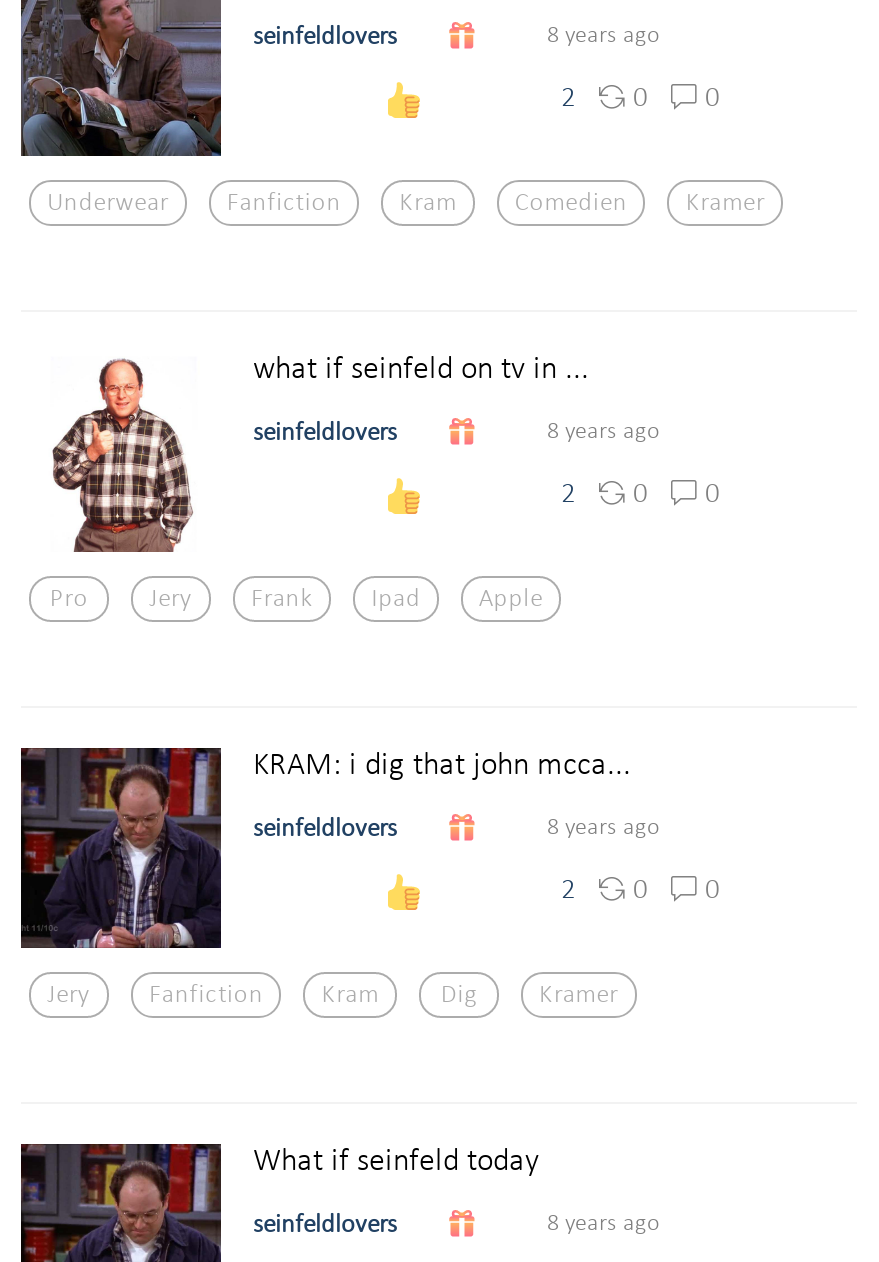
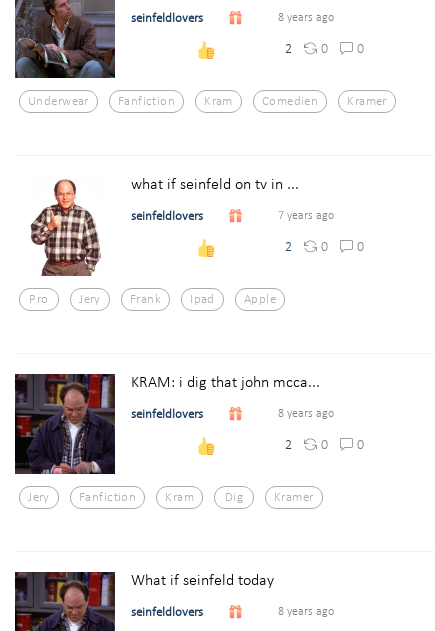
- 8 years ago
+ 7 years ago
